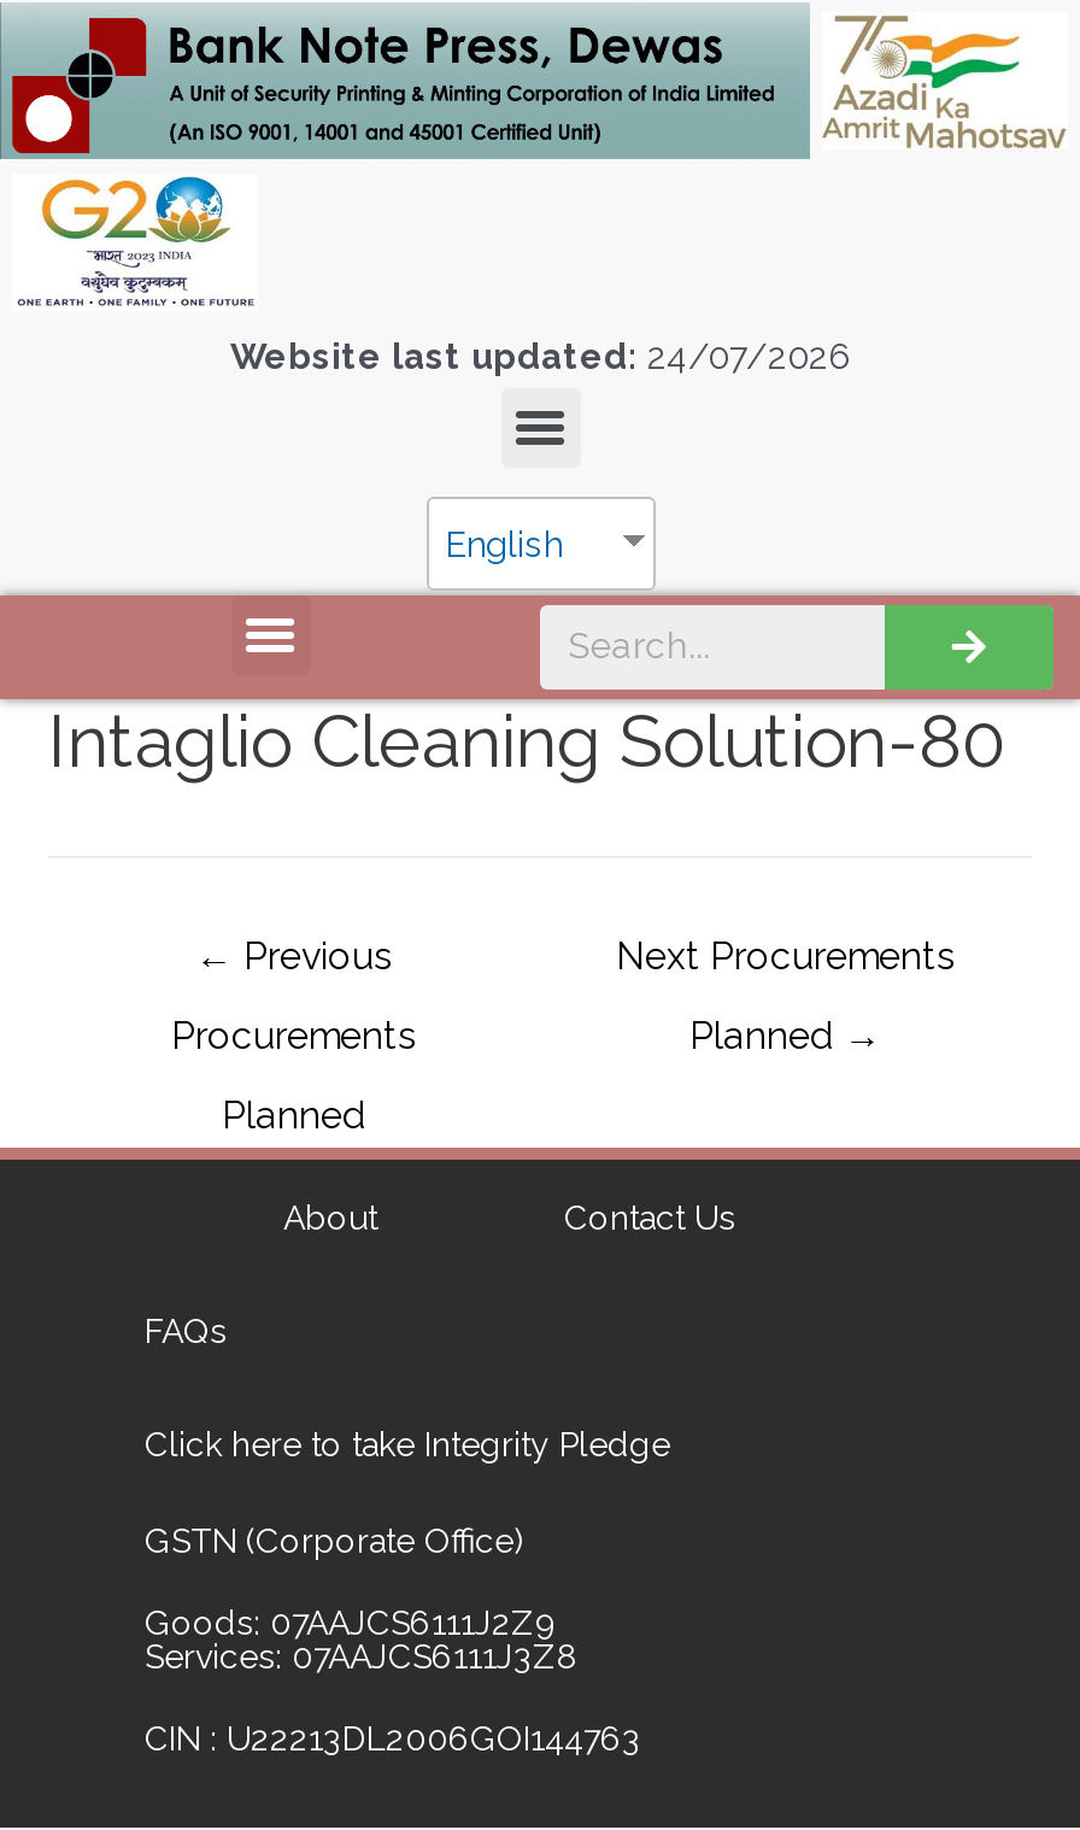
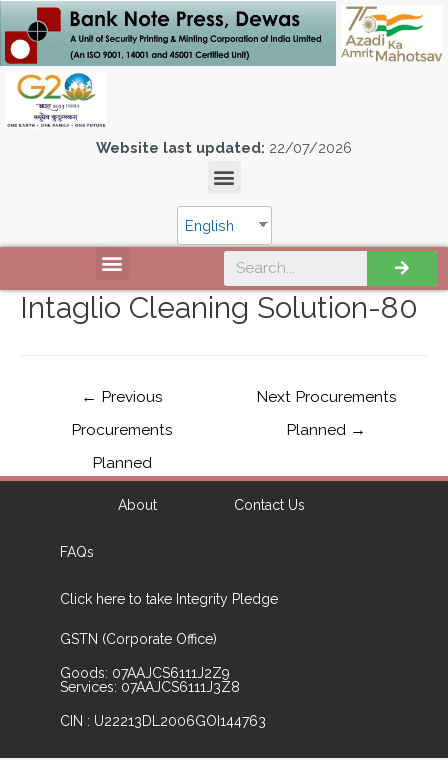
- Website last updated: 24/07/2026
+ Website last updated: 22/07/2026
